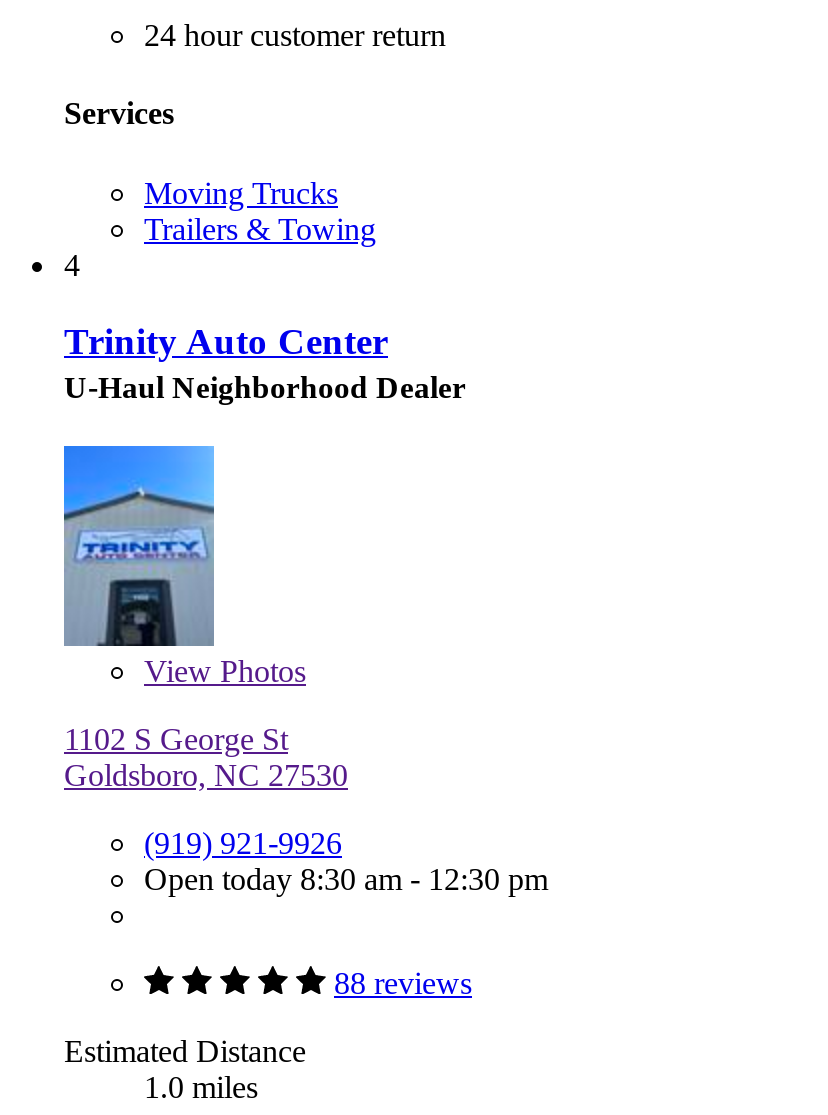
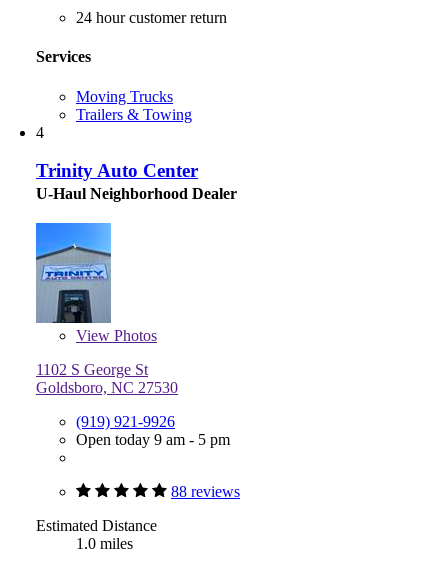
- Open today 8:30 am - 12:30 pm
+ Open today 9 am - 5 pm
